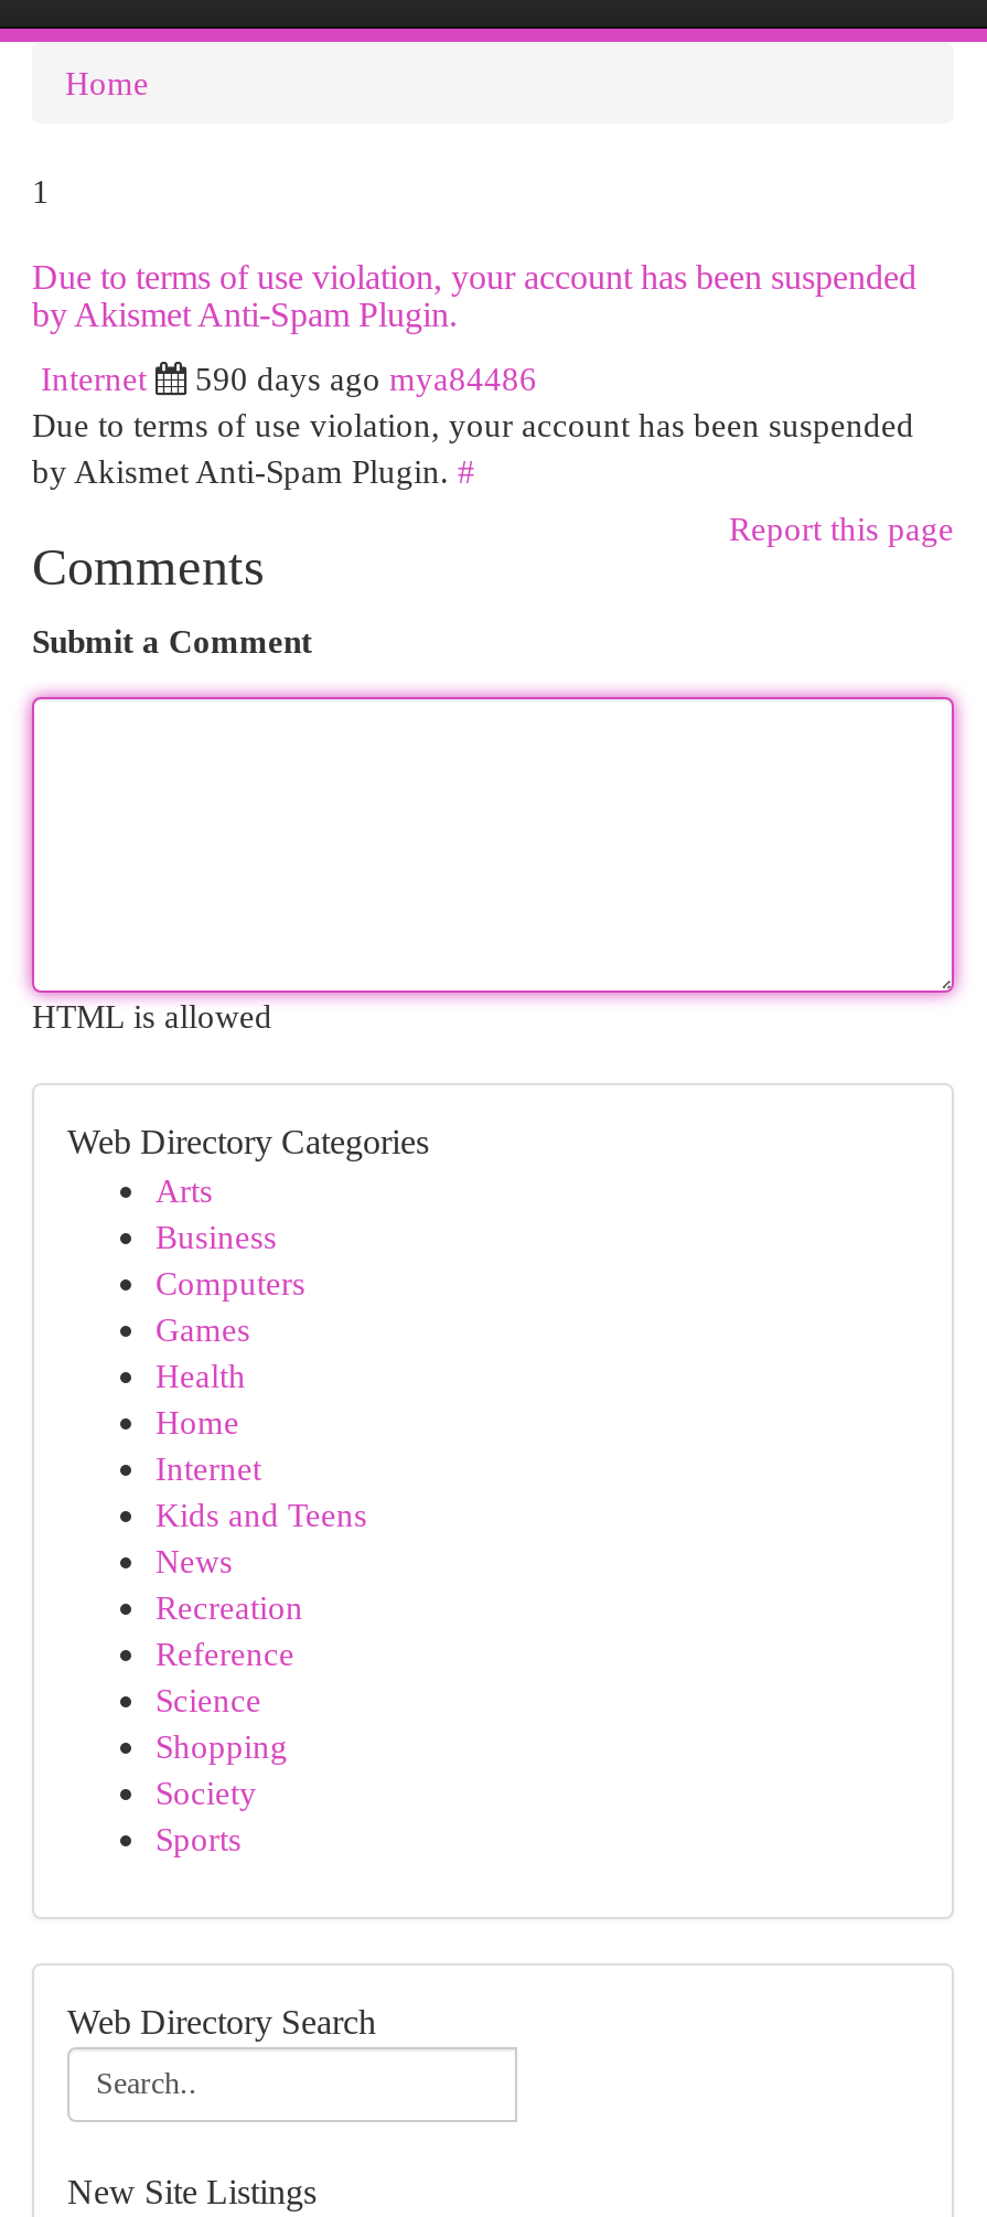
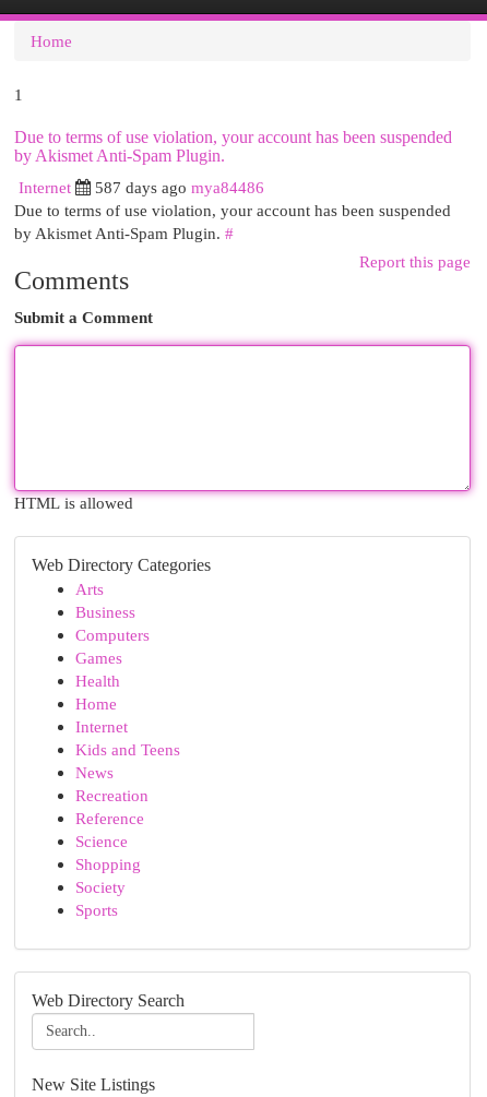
- Internet 590 days ago mya84486
+ Internet 587 days ago mya84486
